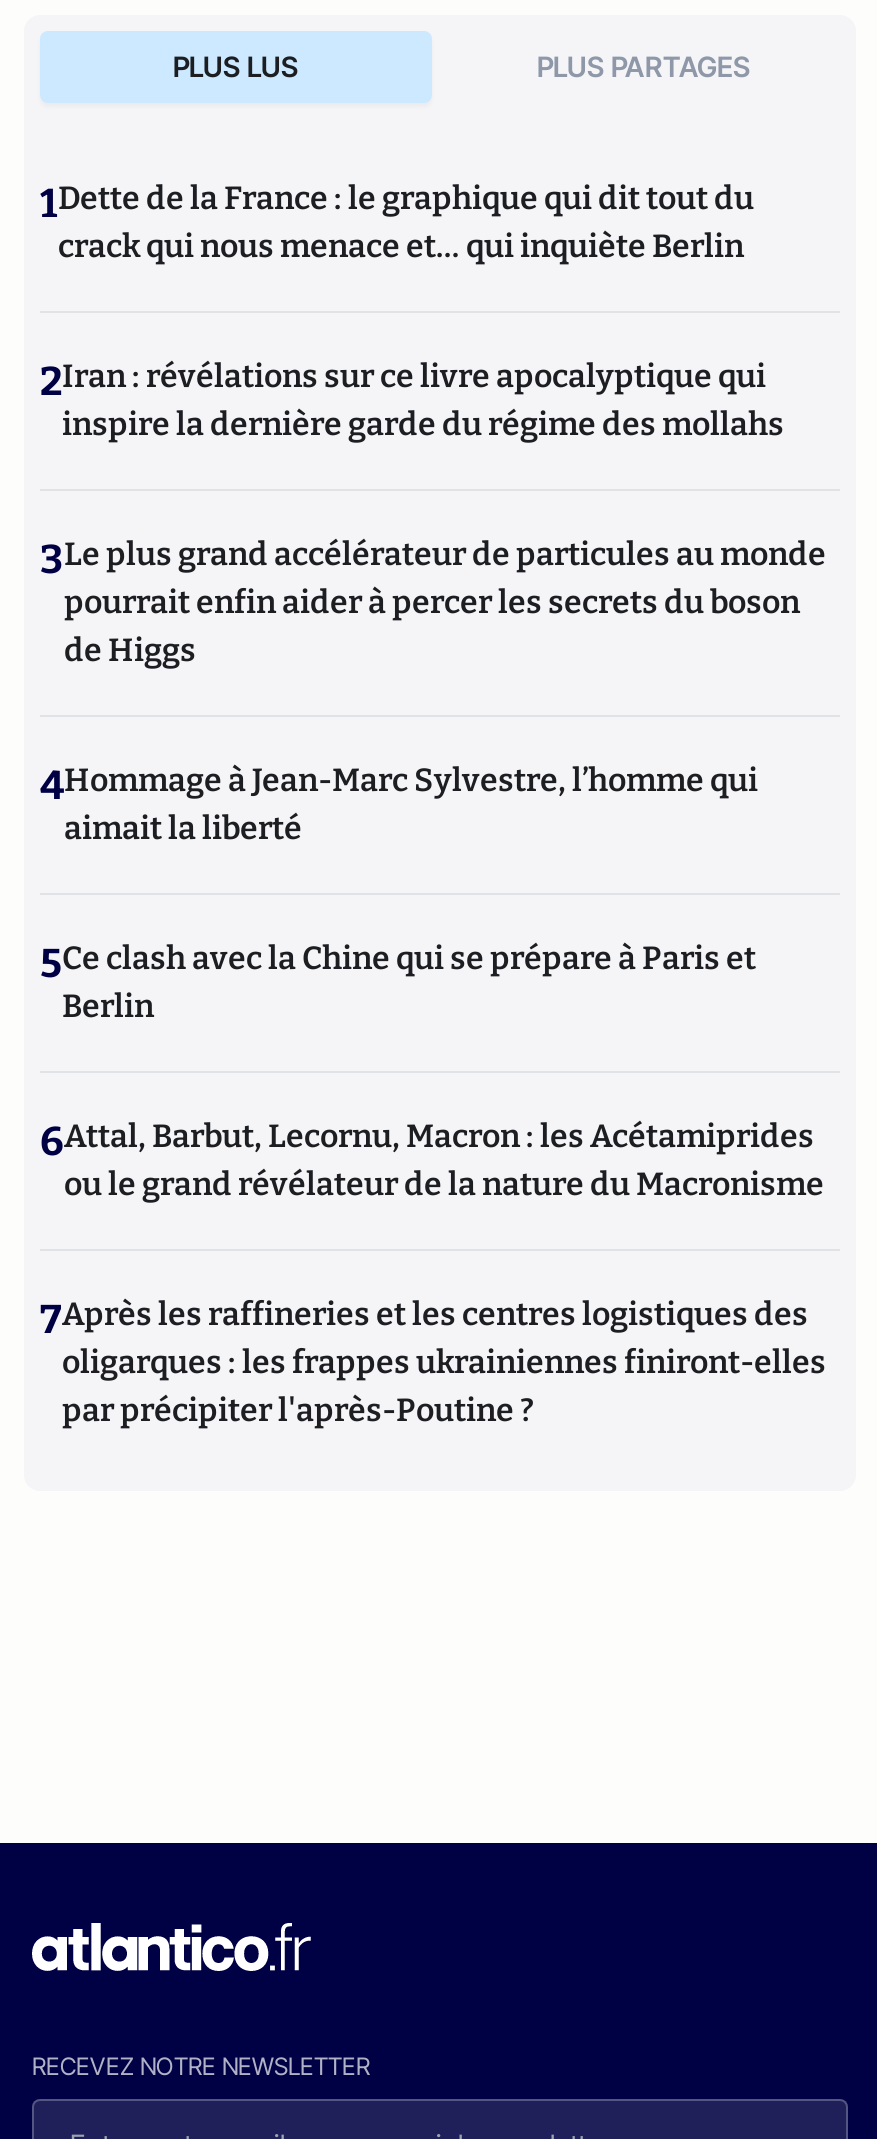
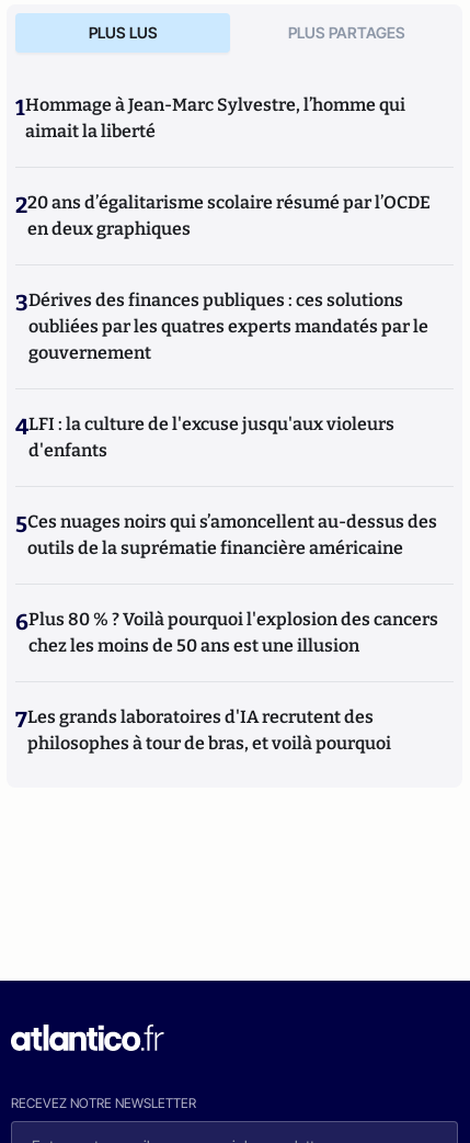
- 1Dette de la France : le graphique qui dit tout du
- crack qui nous menace et… qui inquiète Berlin
- 2Iran : révélations sur ce livre apocalyptique qui
- inspire la dernière garde du régime des mollahs
- 3Le plus grand accélérateur de particules au monde
- pourrait enfin aider à percer les secrets du boson
- de Higgs
- 4Hommage à Jean-Marc Sylvestre, l’homme qui
+ 1Hommage à Jean-Marc Sylvestre, l’homme qui

moved up: aimait la liberté

- 5Ce clash avec la Chine qui se prépare à Paris et
- Berlin
- 6Attal, Barbut, Lecornu, Macron : les Acétamiprides
- ou le grand révélateur de la nature du Macronisme
- 7Après les raffineries et les centres logistiques des
- oligarques : les frappes ukrainiennes finiront-elles
- par précipiter l'après-Poutine ?
+ 220 ans d’égalitarisme scolaire résumé par l’OCDE
+ en deux graphiques
+ 3Dérives des finances publiques : ces solutions
+ oubliées par les quatres experts mandatés par le
+ gouvernement
+ 4LFI : la culture de l'excuse jusqu'aux violeurs
+ d'enfants
+ 5Ces nuages noirs qui s’amoncellent au-dessus des
+ outils de la suprématie financière américaine
+ 6Plus 80 % ? Voilà pourquoi l'explosion des cancers
+ chez les moins de 50 ans est une illusion
+ 7Les grands laboratoires d'IA recrutent des
+ philosophes à tour de bras, et voilà pourquoi
